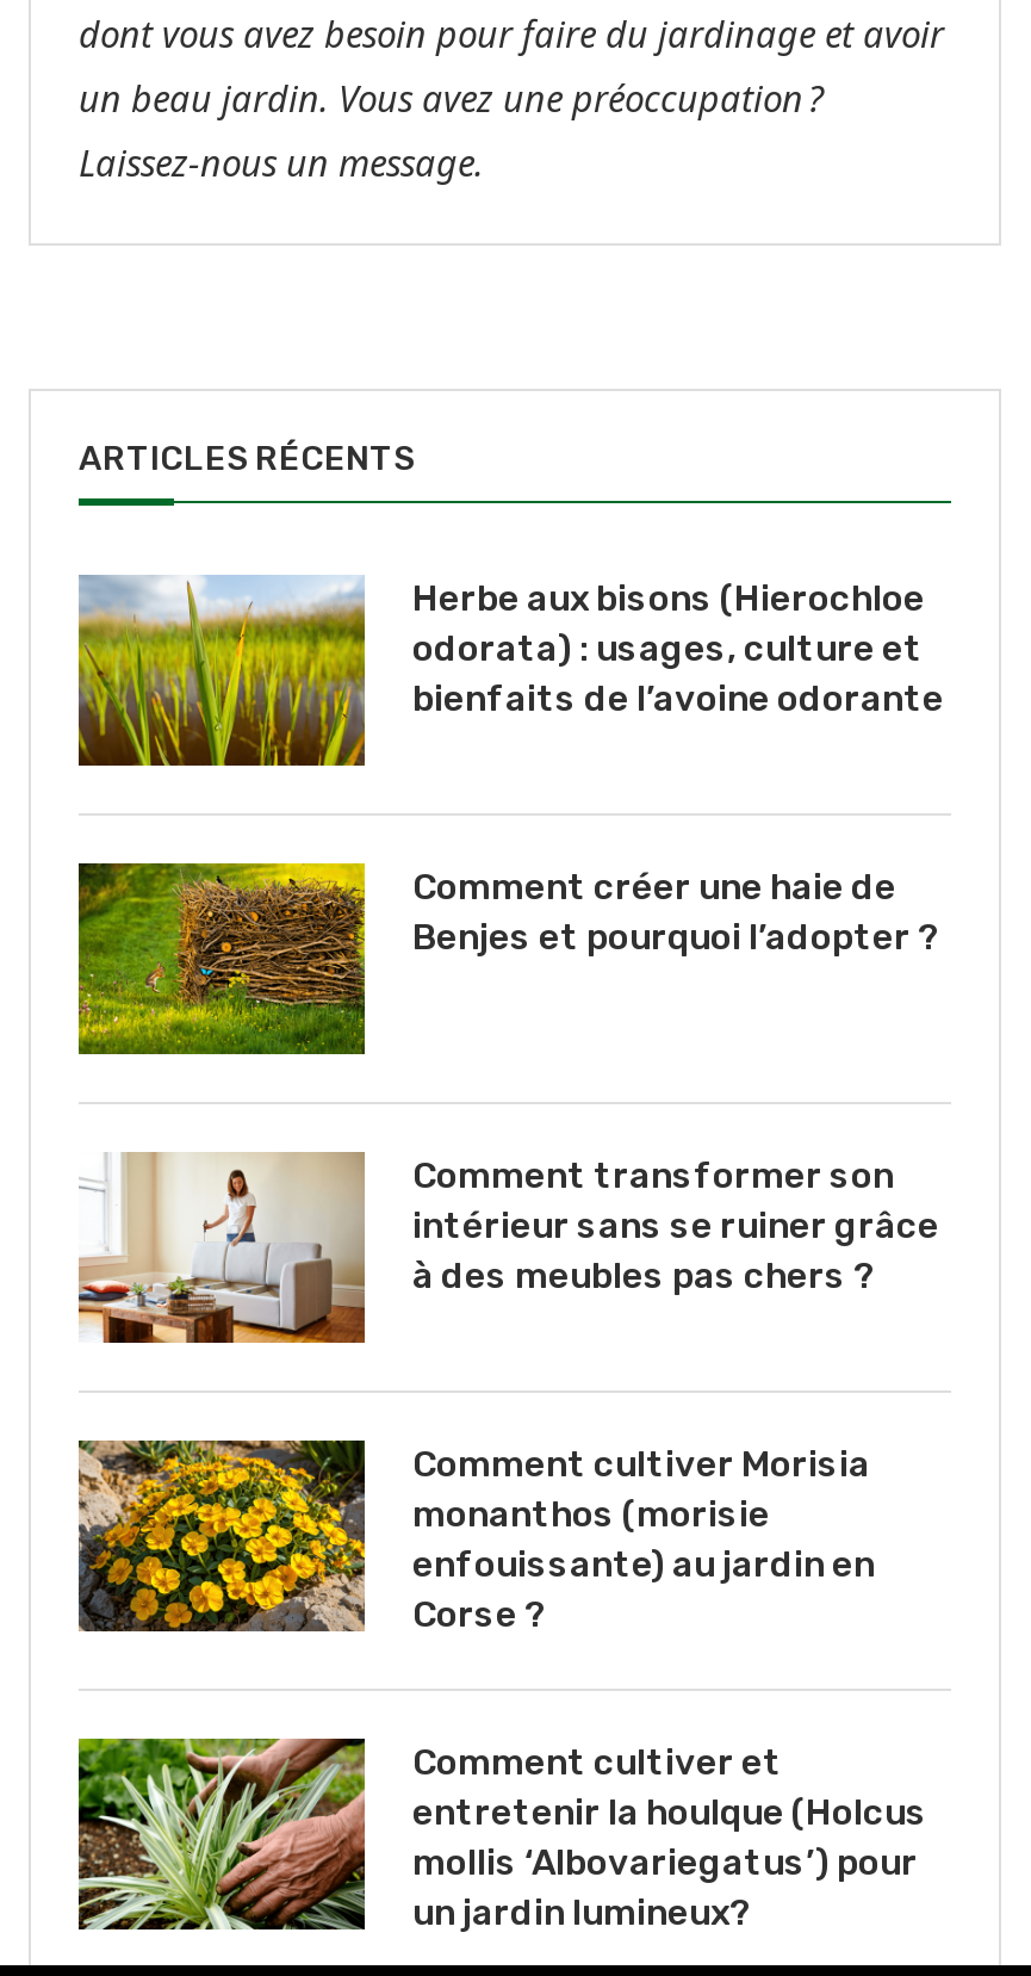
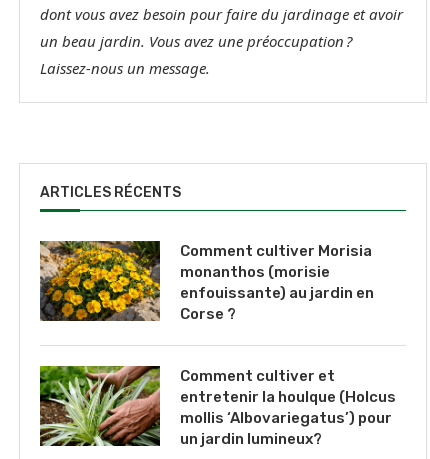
- [image]
- Herbe aux bisons (Hierochloe
- odorata) : usages, culture et
- bienfaits de l’avoine odorante

- [image]
- Comment créer une haie de
- Benjes et pourquoi l’adopter ?

- [image]
- Comment transformer son
- intérieur sans se ruiner grâce
- à des meubles pas chers ?
